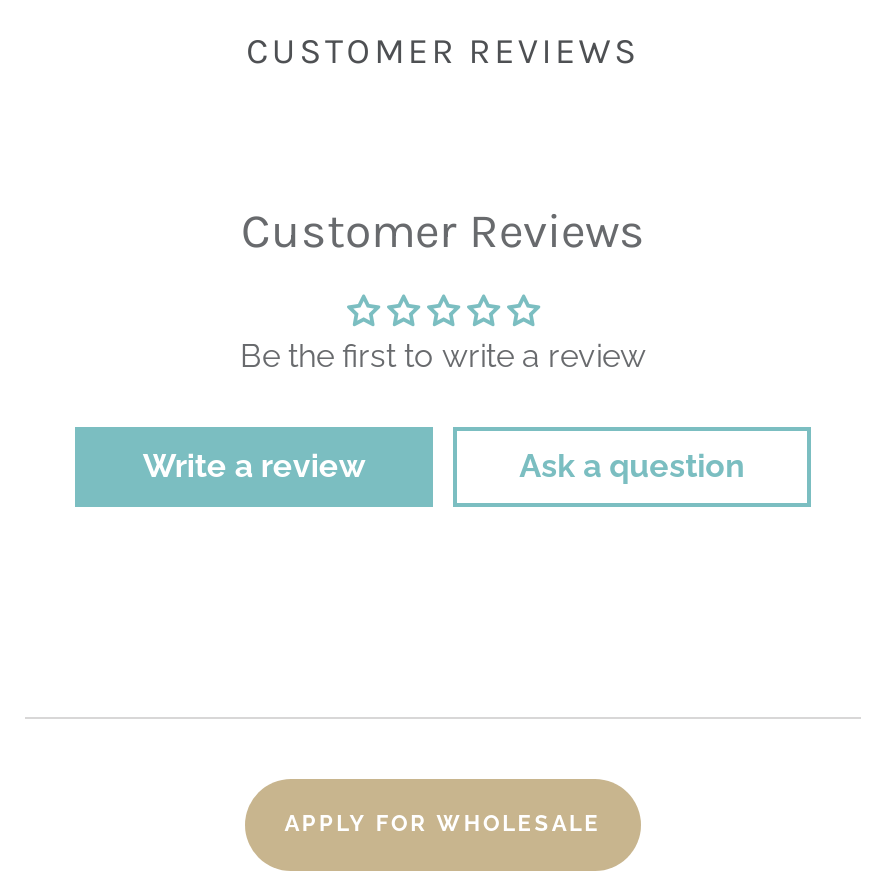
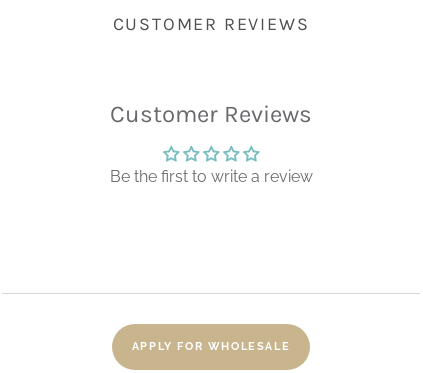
- Write a review
- Ask a question
